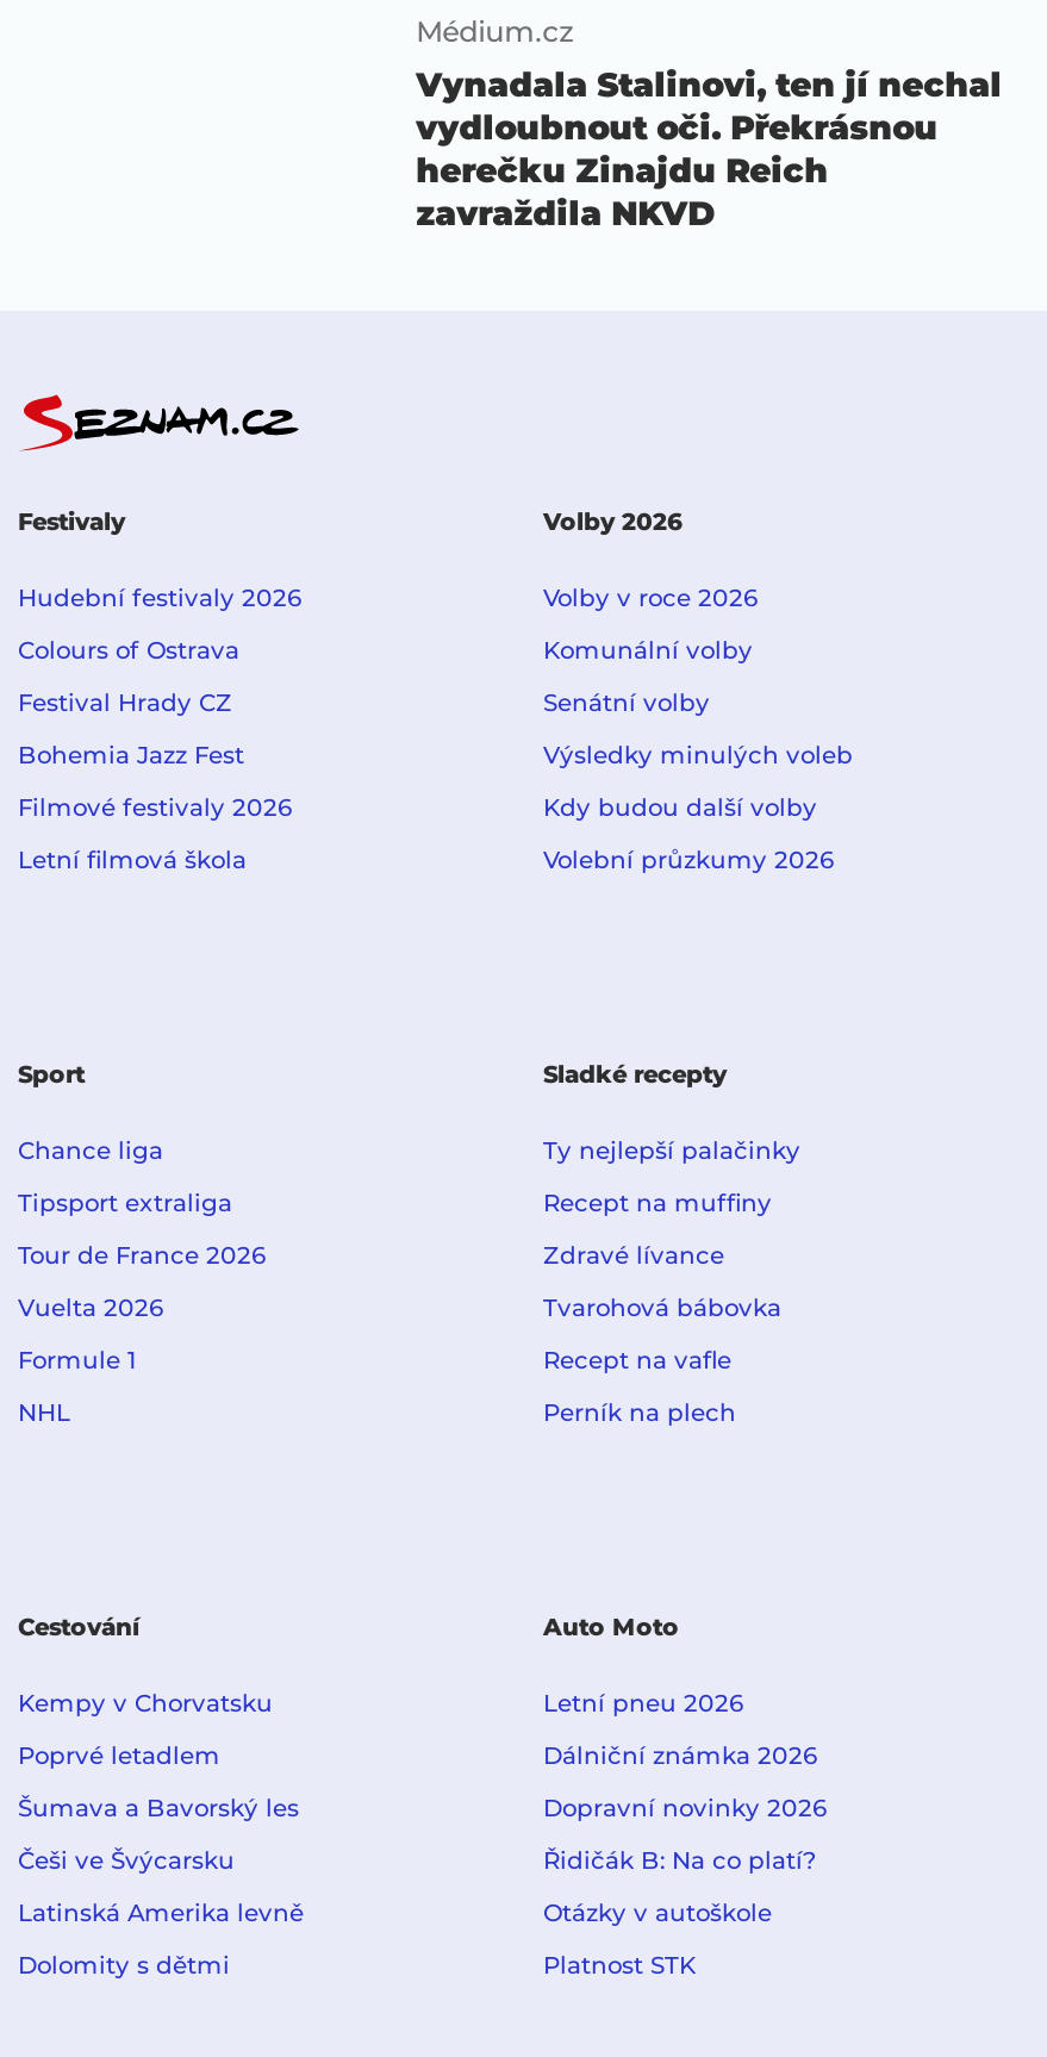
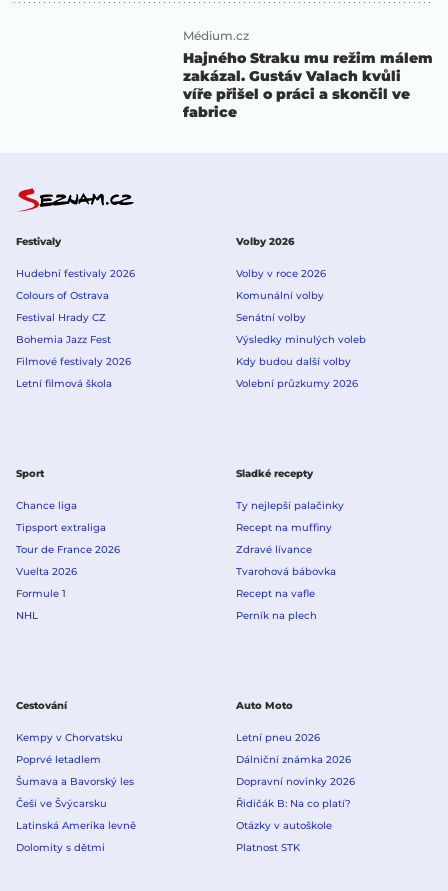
- Vynadala Stalinovi, ten jí nechal
- vydloubnout oči. Překrásnou
- herečku Zinajdu Reich
- zavraždila NKVD
+ Hajného Straku mu režim málem
+ zakázal. Gustáv Valach kvůli
+ víře přišel o práci a skončil ve
+ fabrice
